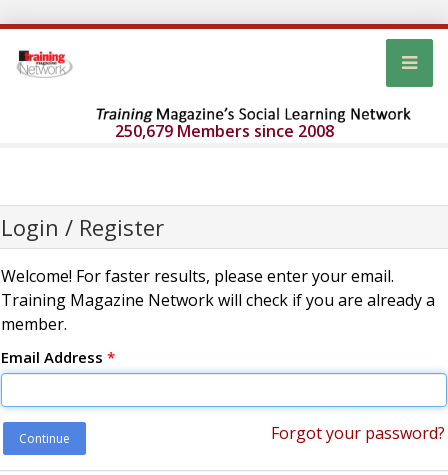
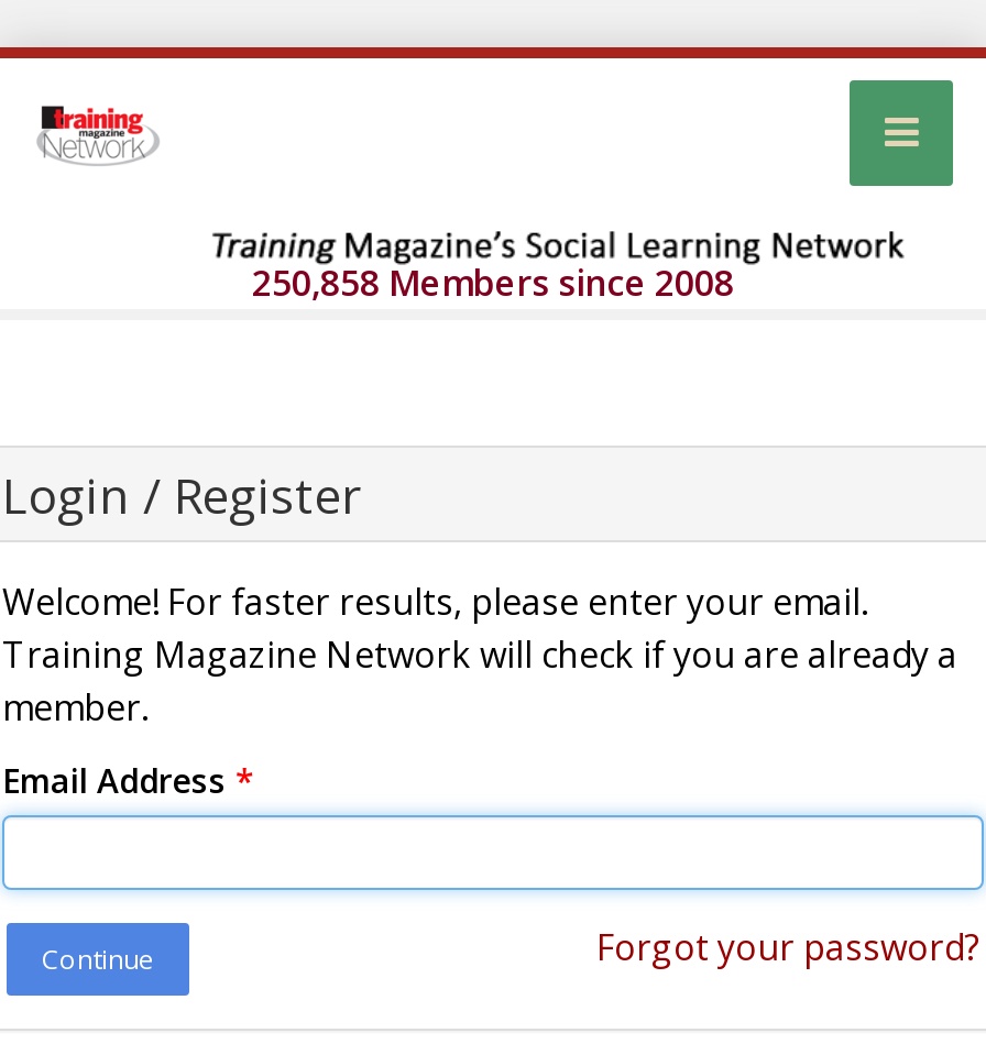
- 250,679 Members since 2008
+ 250,858 Members since 2008
